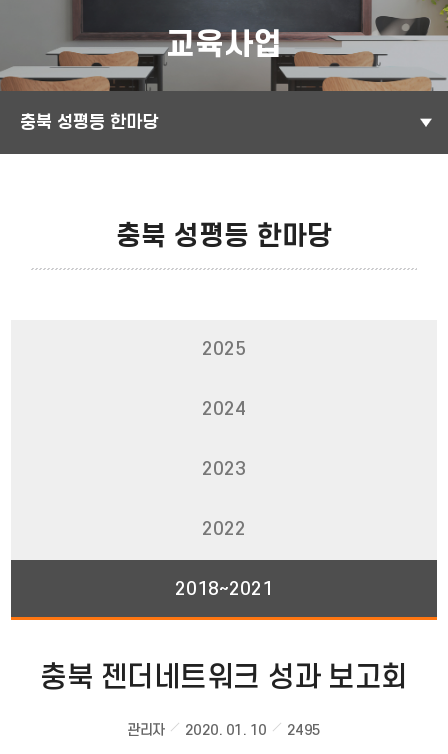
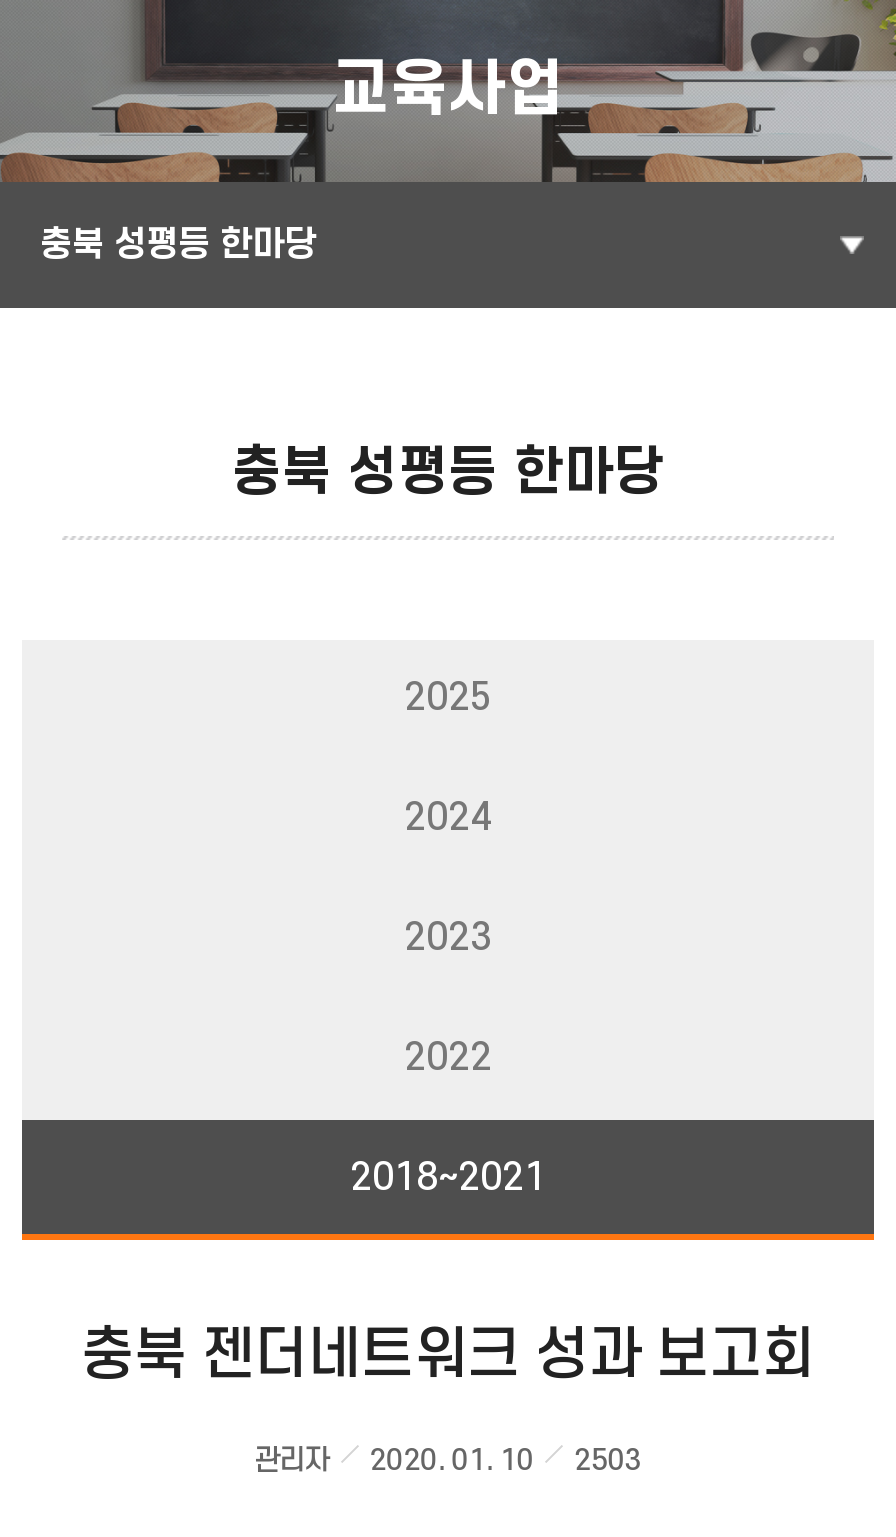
- 관리자 2020. 01. 10 2495
+ 관리자 2020. 01. 10 2503
